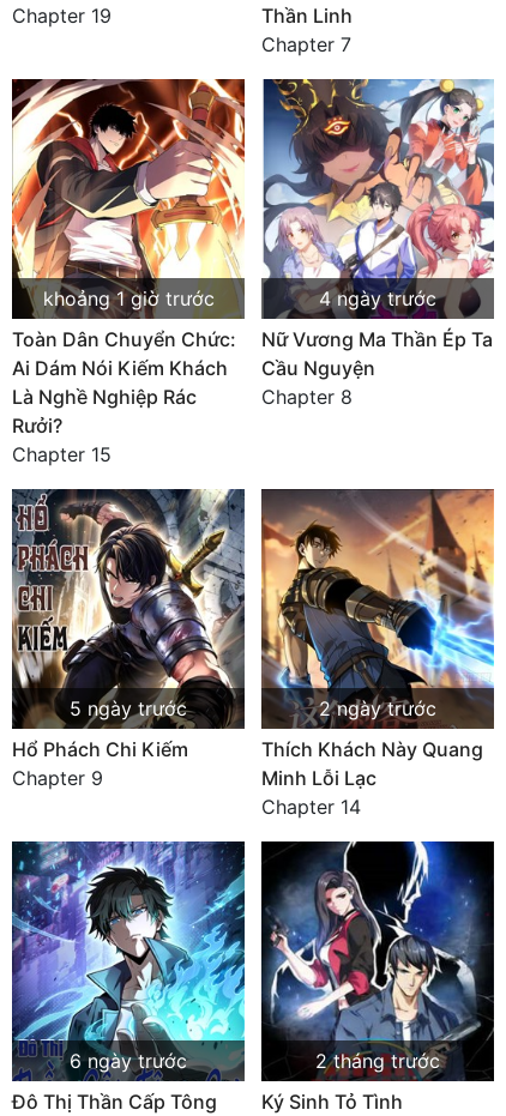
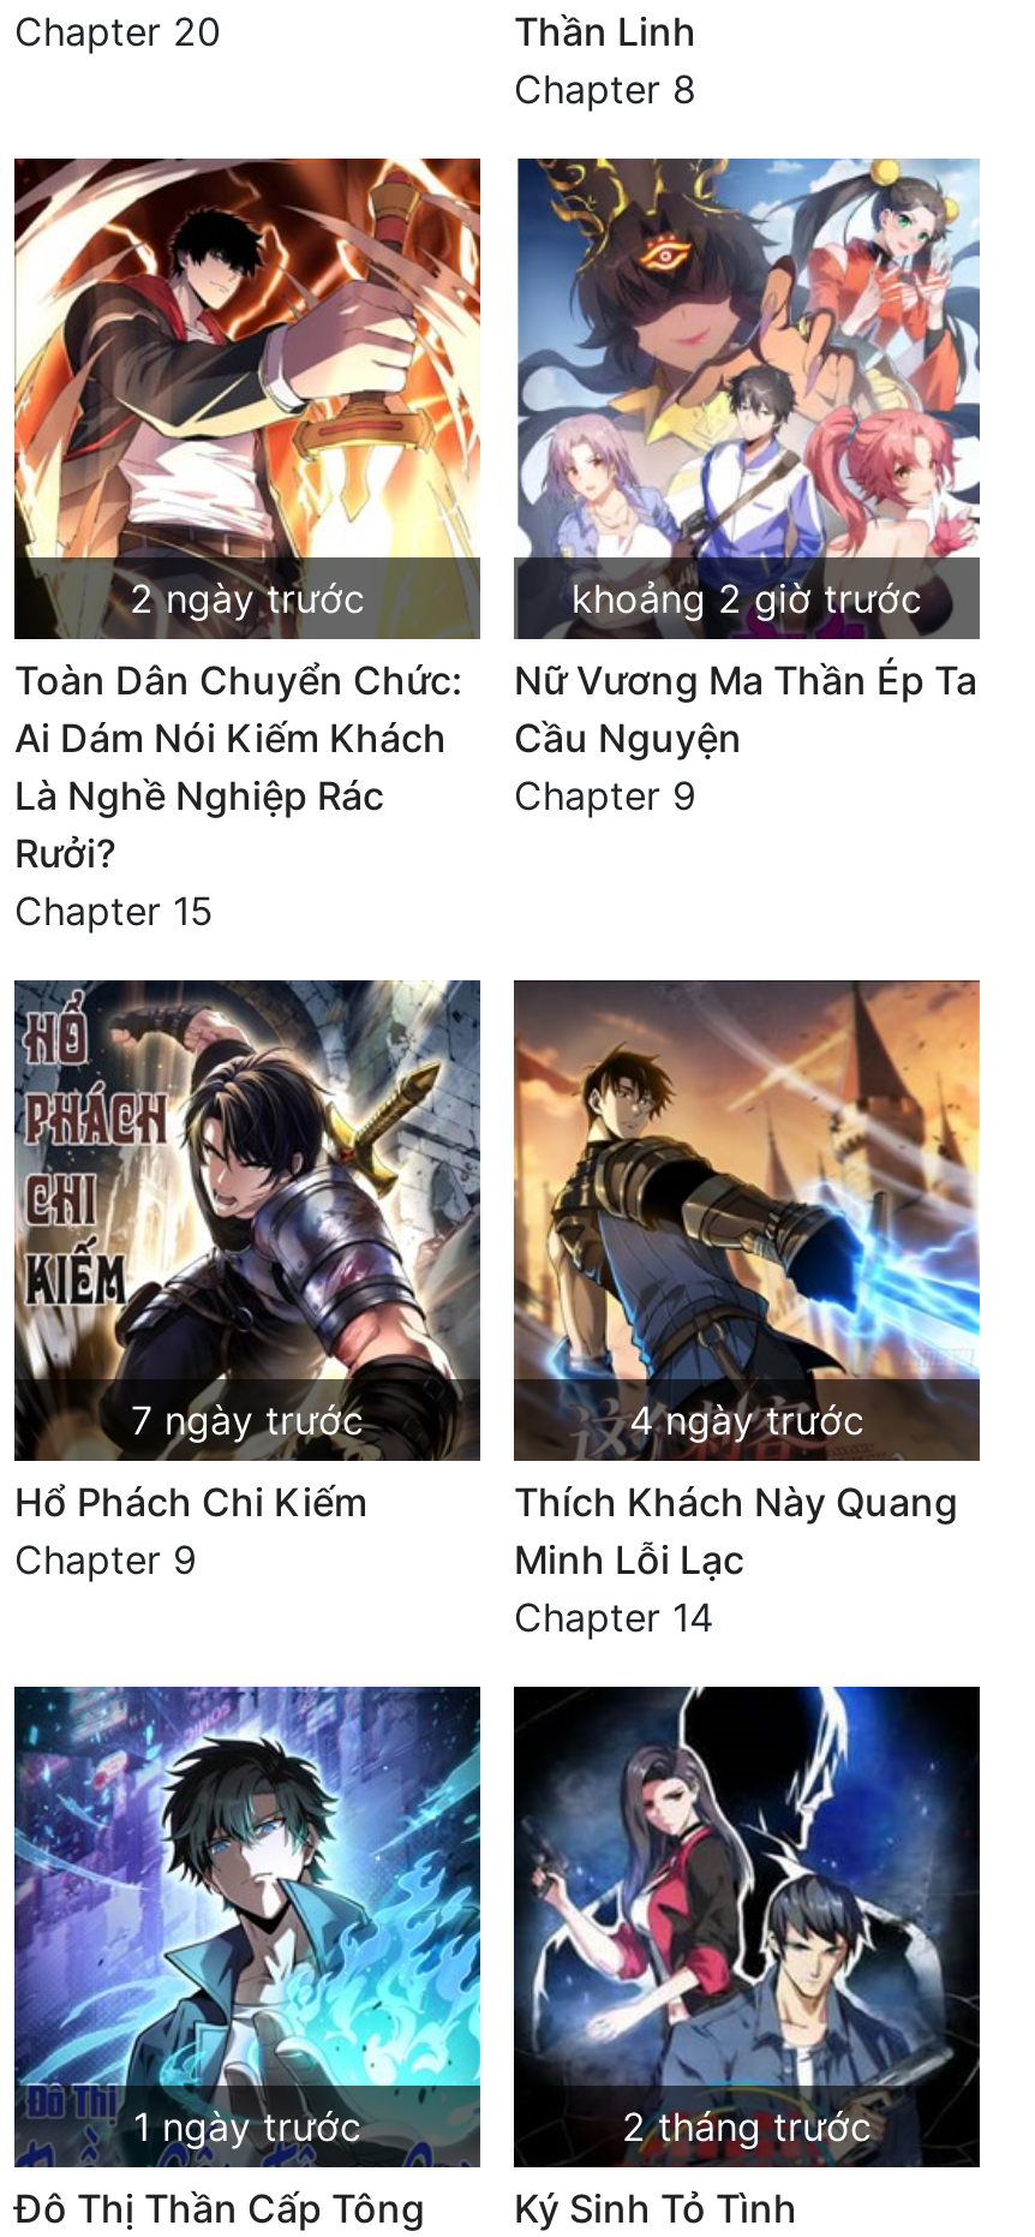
- Chapter 19
+ Chapter 20

- Chapter 7
+ Chapter 8

- khoảng 1 giờ trước
+ 2 ngày trước

- 4 ngày trước
+ khoảng 2 giờ trước

- Chapter 8
+ Chapter 9

- 5 ngày trước
+ 7 ngày trước

- 2 ngày trước
+ 4 ngày trước

- 6 ngày trước
+ 1 ngày trước
